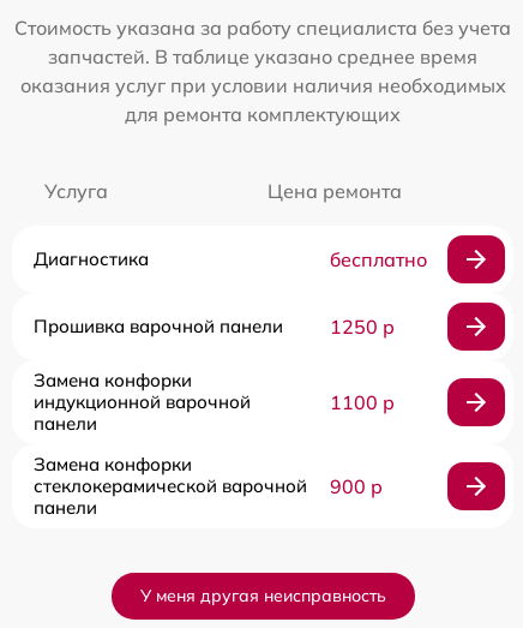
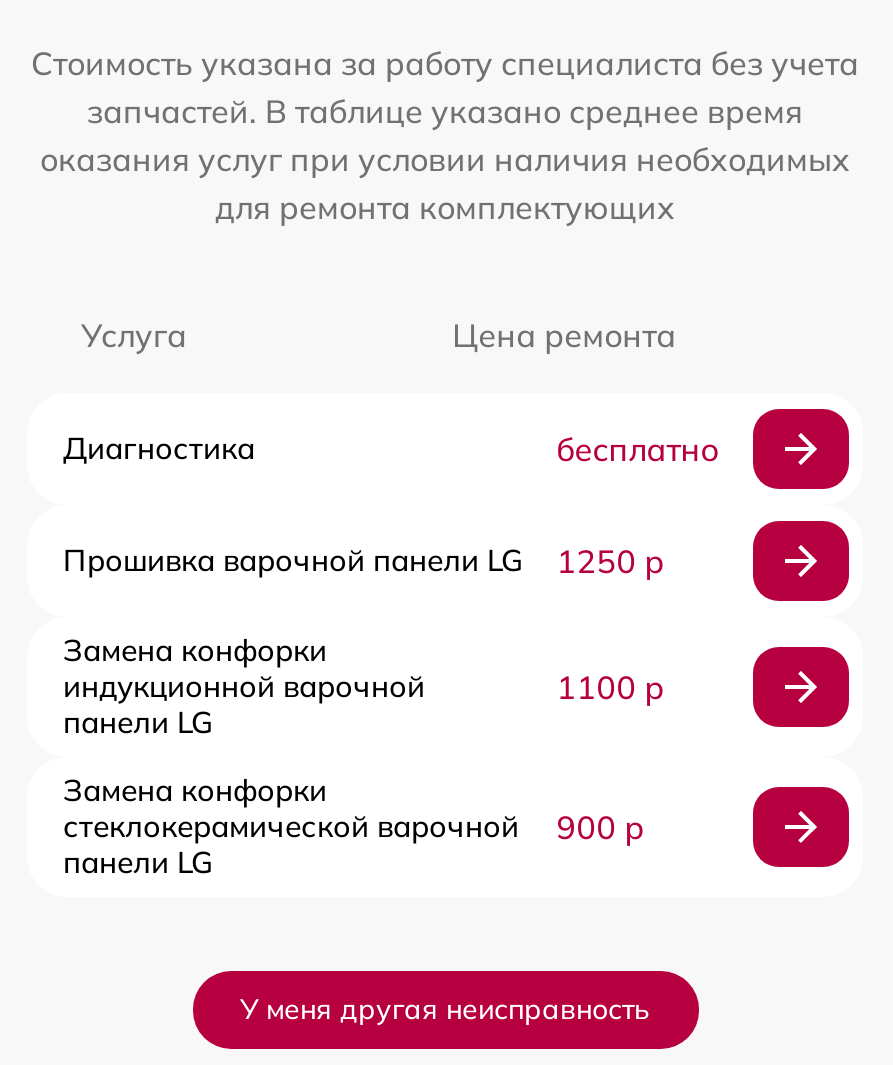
- Прошивка варочной панели
+ Прошивка варочной панели LG

- панели
+ панели LG

- панели
+ панели LG
